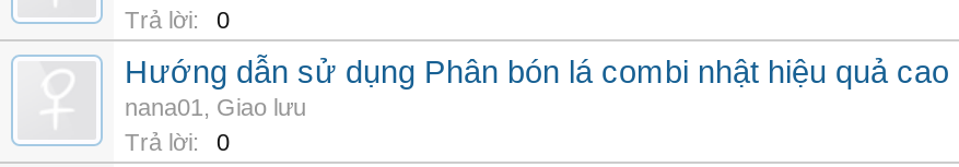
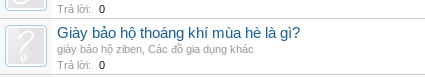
- Hướng dẫn sử dụng Phân bón lá combi nhật hiệu quả cao
- nana01, Giao lưu
+ Giày bảo hộ thoáng khí mùa hè là gì?
+ giày bảo hộ ziben, Các đồ gia dụng khác
